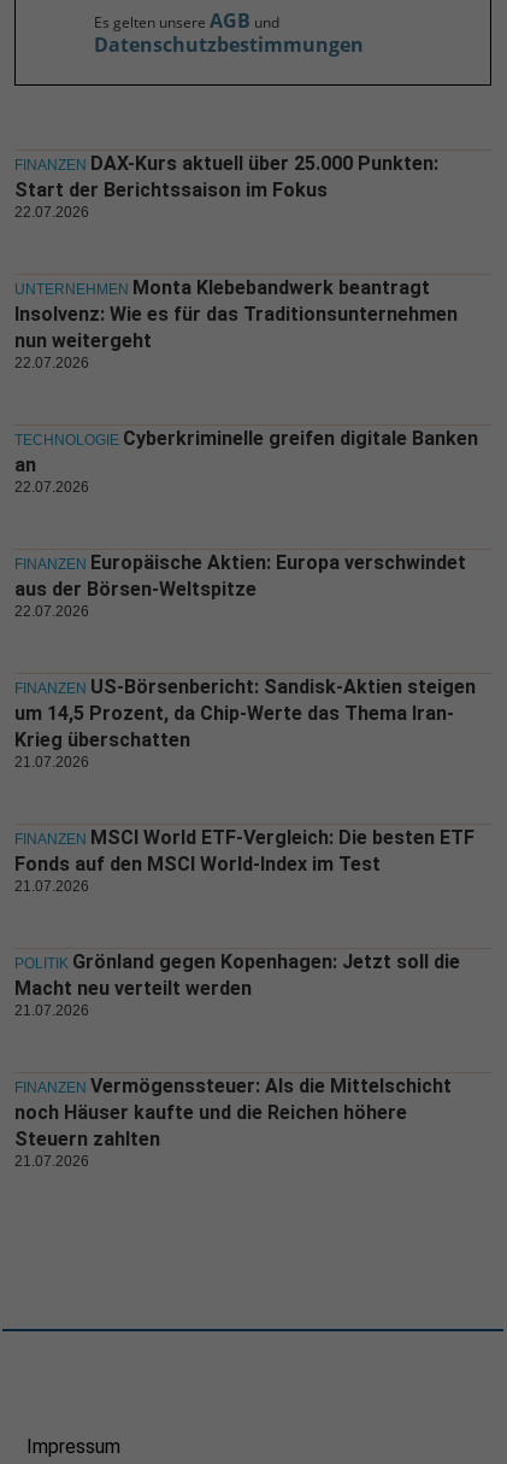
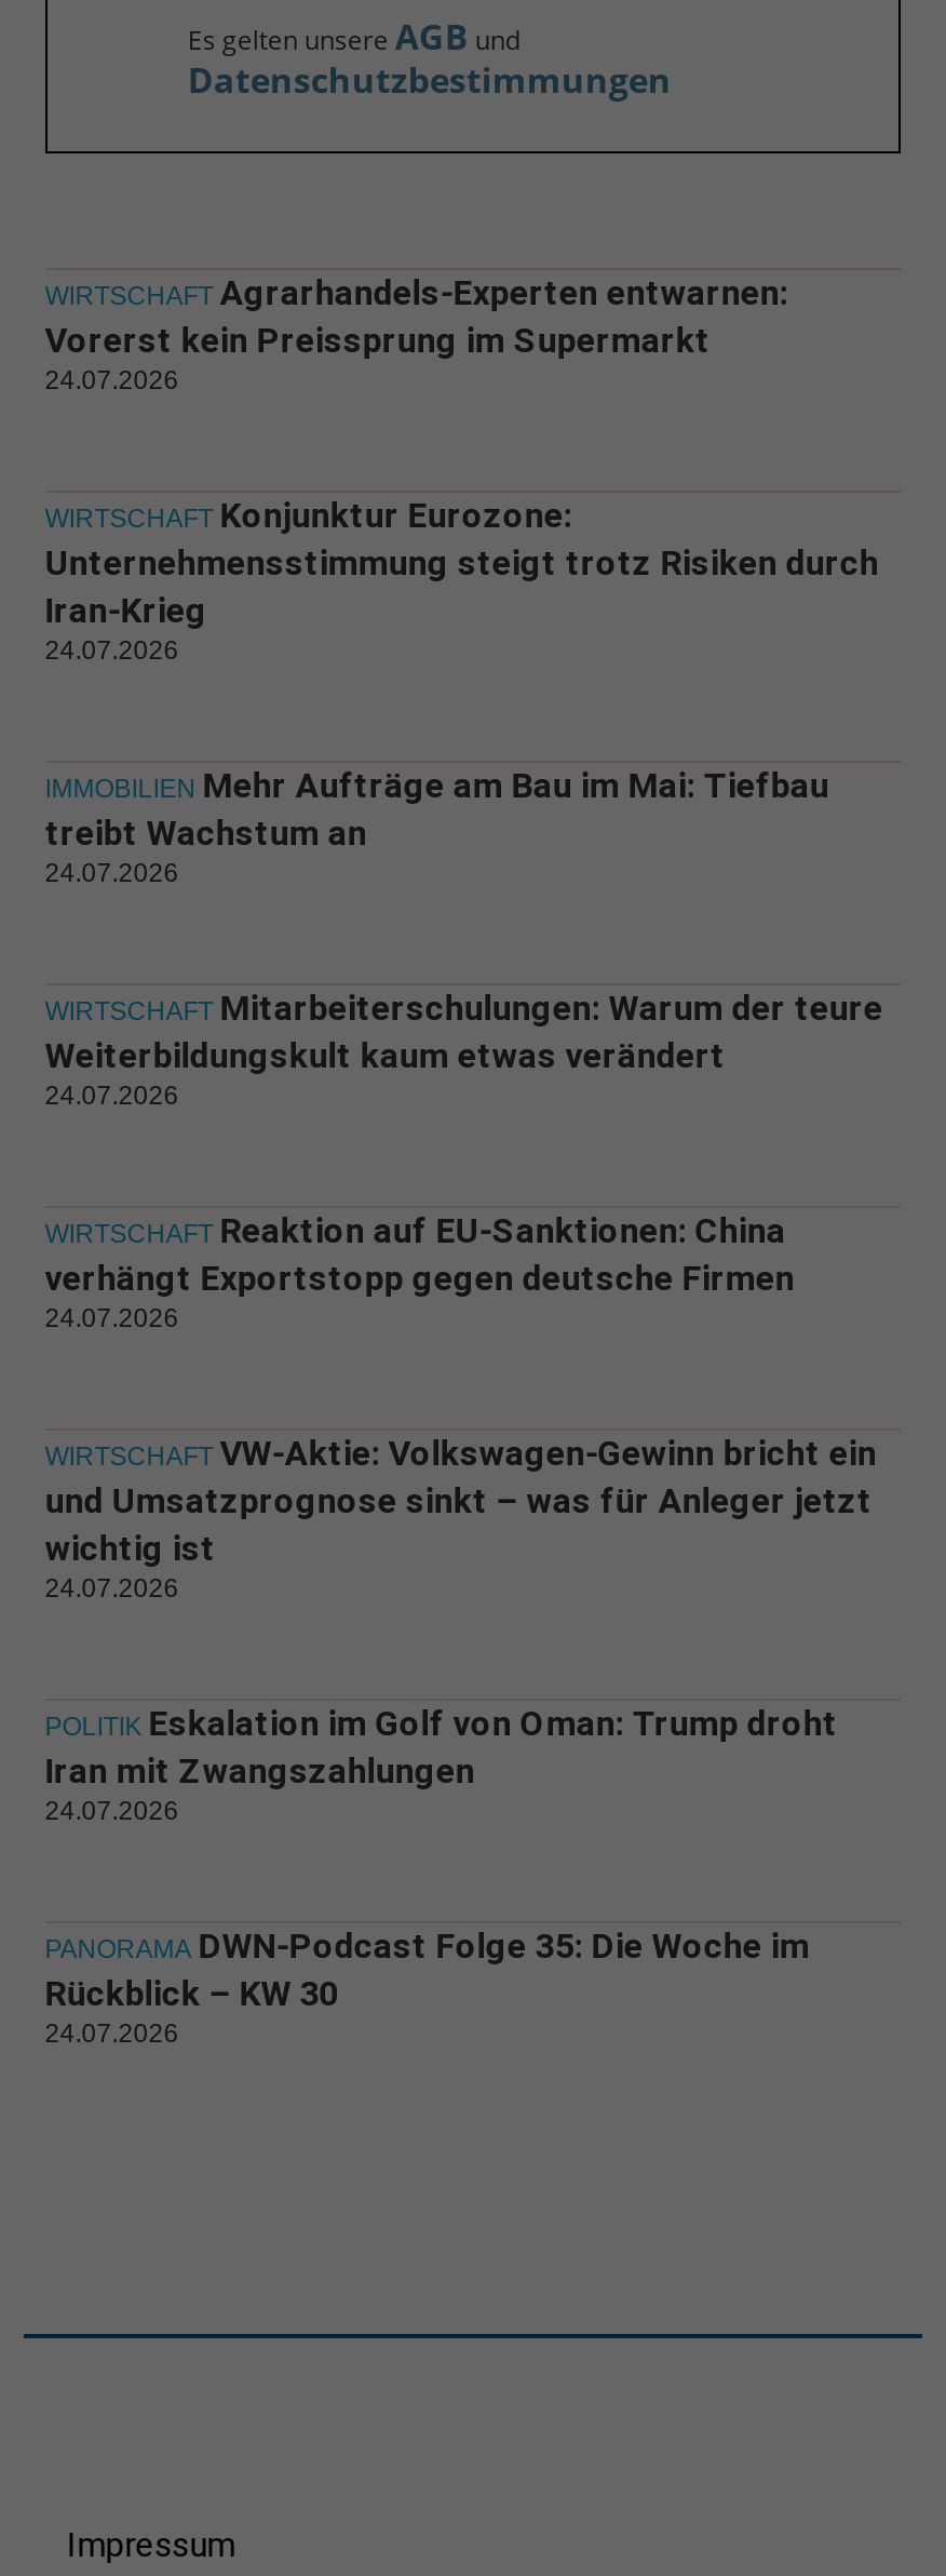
- FINANZEN DAX-Kurs aktuell über 25.000 Punkten:
- Start der Berichtssaison im Fokus
- 22.07.2026
+ WIRTSCHAFT Agrarhandels-Experten entwarnen:
+ Vorerst kein Preissprung im Supermarkt
+ 24.07.2026

- UNTERNEHMEN Monta Klebebandwerk beantragt
- Insolvenz: Wie es für das Traditionsunternehmen
- nun weitergeht
- 22.07.2026
+ WIRTSCHAFT Konjunktur Eurozone:
+ Unternehmensstimmung steigt trotz Risiken durch
+ Iran-Krieg
+ 24.07.2026

- TECHNOLOGIE Cyberkriminelle greifen digitale Banken
- an
- 22.07.2026
+ IMMOBILIEN Mehr Aufträge am Bau im Mai: Tiefbau
+ treibt Wachstum an
+ 24.07.2026

- FINANZEN Europäische Aktien: Europa verschwindet
- aus der Börsen-Weltspitze
- 22.07.2026
+ WIRTSCHAFT Mitarbeiterschulungen: Warum der teure
+ Weiterbildungskult kaum etwas verändert
+ 24.07.2026

- FINANZEN US-Börsenbericht: Sandisk-Aktien steigen
- um 14,5 Prozent, da Chip-Werte das Thema Iran-
- Krieg überschatten
- 21.07.2026
+ WIRTSCHAFT Reaktion auf EU-Sanktionen: China
+ verhängt Exportstopp gegen deutsche Firmen
+ 24.07.2026

- FINANZEN MSCI World ETF-Vergleich: Die besten ETF
- Fonds auf den MSCI World-Index im Test
- 21.07.2026
+ WIRTSCHAFT VW-Aktie: Volkswagen-Gewinn bricht ein
+ und Umsatzprognose sinkt – was für Anleger jetzt
+ wichtig ist
+ 24.07.2026

- POLITIK Grönland gegen Kopenhagen: Jetzt soll die
- Macht neu verteilt werden
- 21.07.2026
+ POLITIK Eskalation im Golf von Oman: Trump droht
+ Iran mit Zwangszahlungen
+ 24.07.2026

- FINANZEN Vermögenssteuer: Als die Mittelschicht
- noch Häuser kaufte und die Reichen höhere
- Steuern zahlten
- 21.07.2026
+ PANORAMA DWN-Podcast Folge 35: Die Woche im
+ Rückblick – KW 30
+ 24.07.2026
